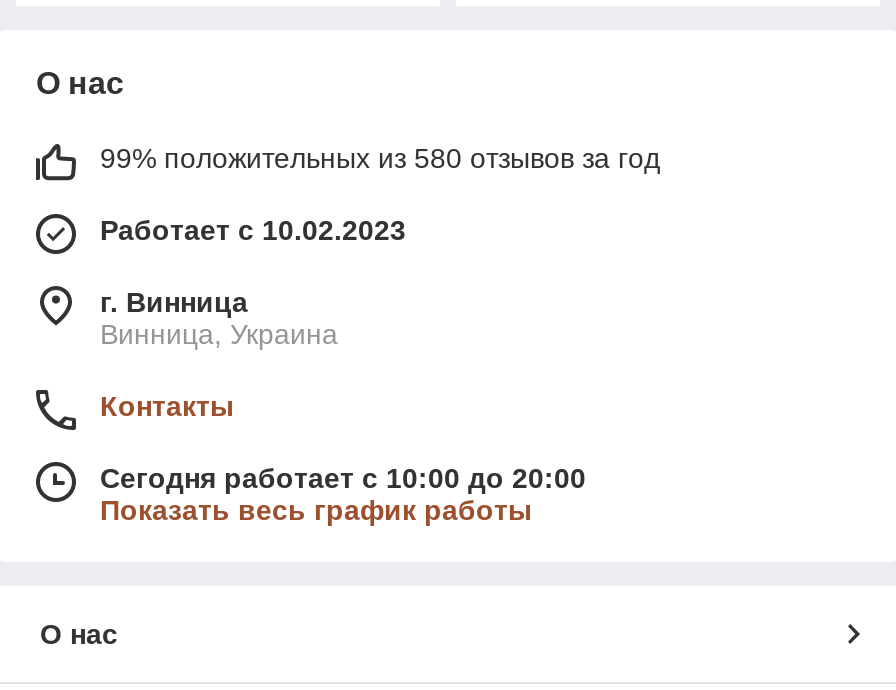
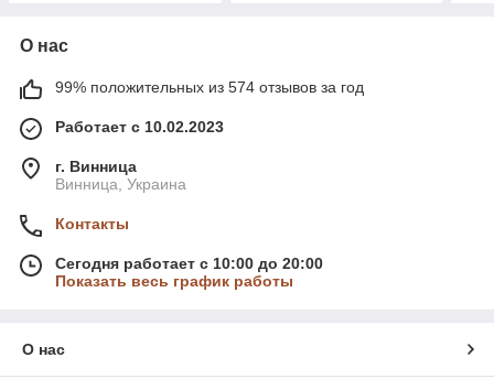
- 99% положительных из 580 отзывов за год
+ 99% положительных из 574 отзывов за год
